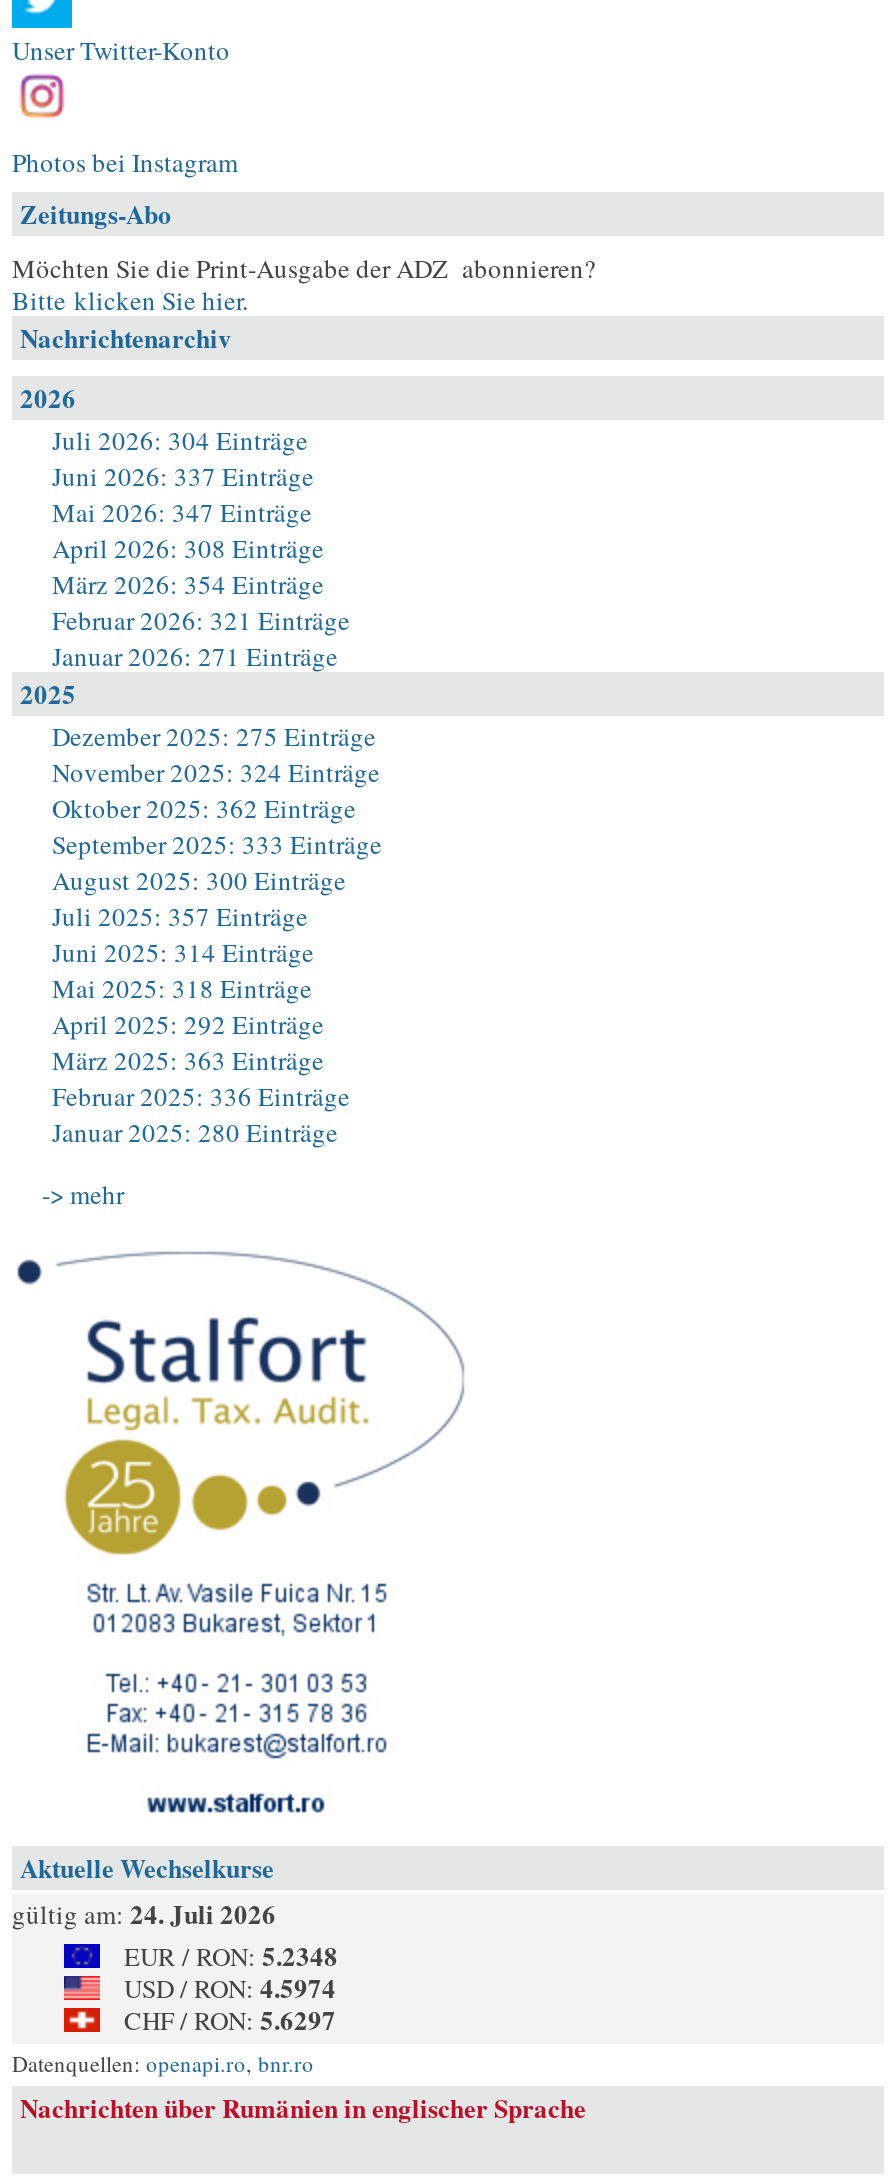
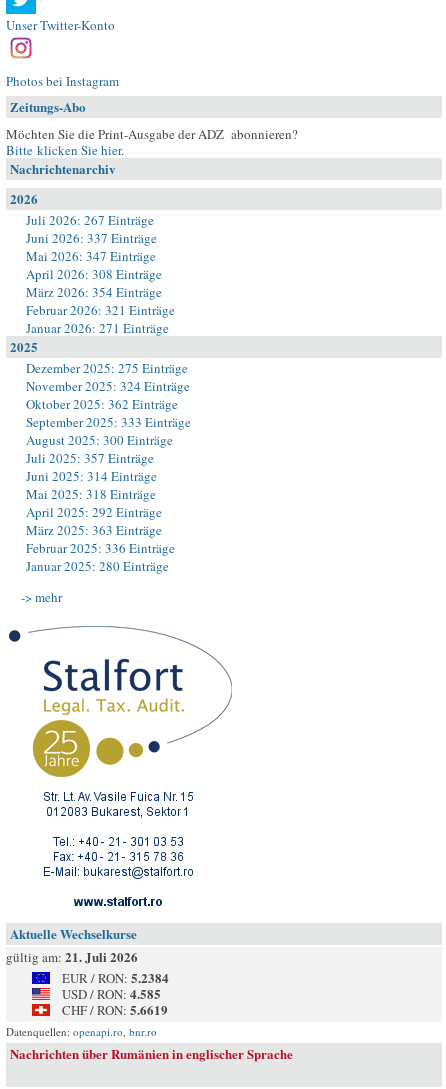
- Juli 2026: 304 Einträge
+ Juli 2026: 267 Einträge

- gültig am: 24. Juli 2026
+ gültig am: 21. Juli 2026

- EUR / RON: 5.2348
+ EUR / RON: 5.2384

- USD / RON: 4.5974
+ USD / RON: 4.585

- CHF / RON: 5.6297
+ CHF / RON: 5.6619
